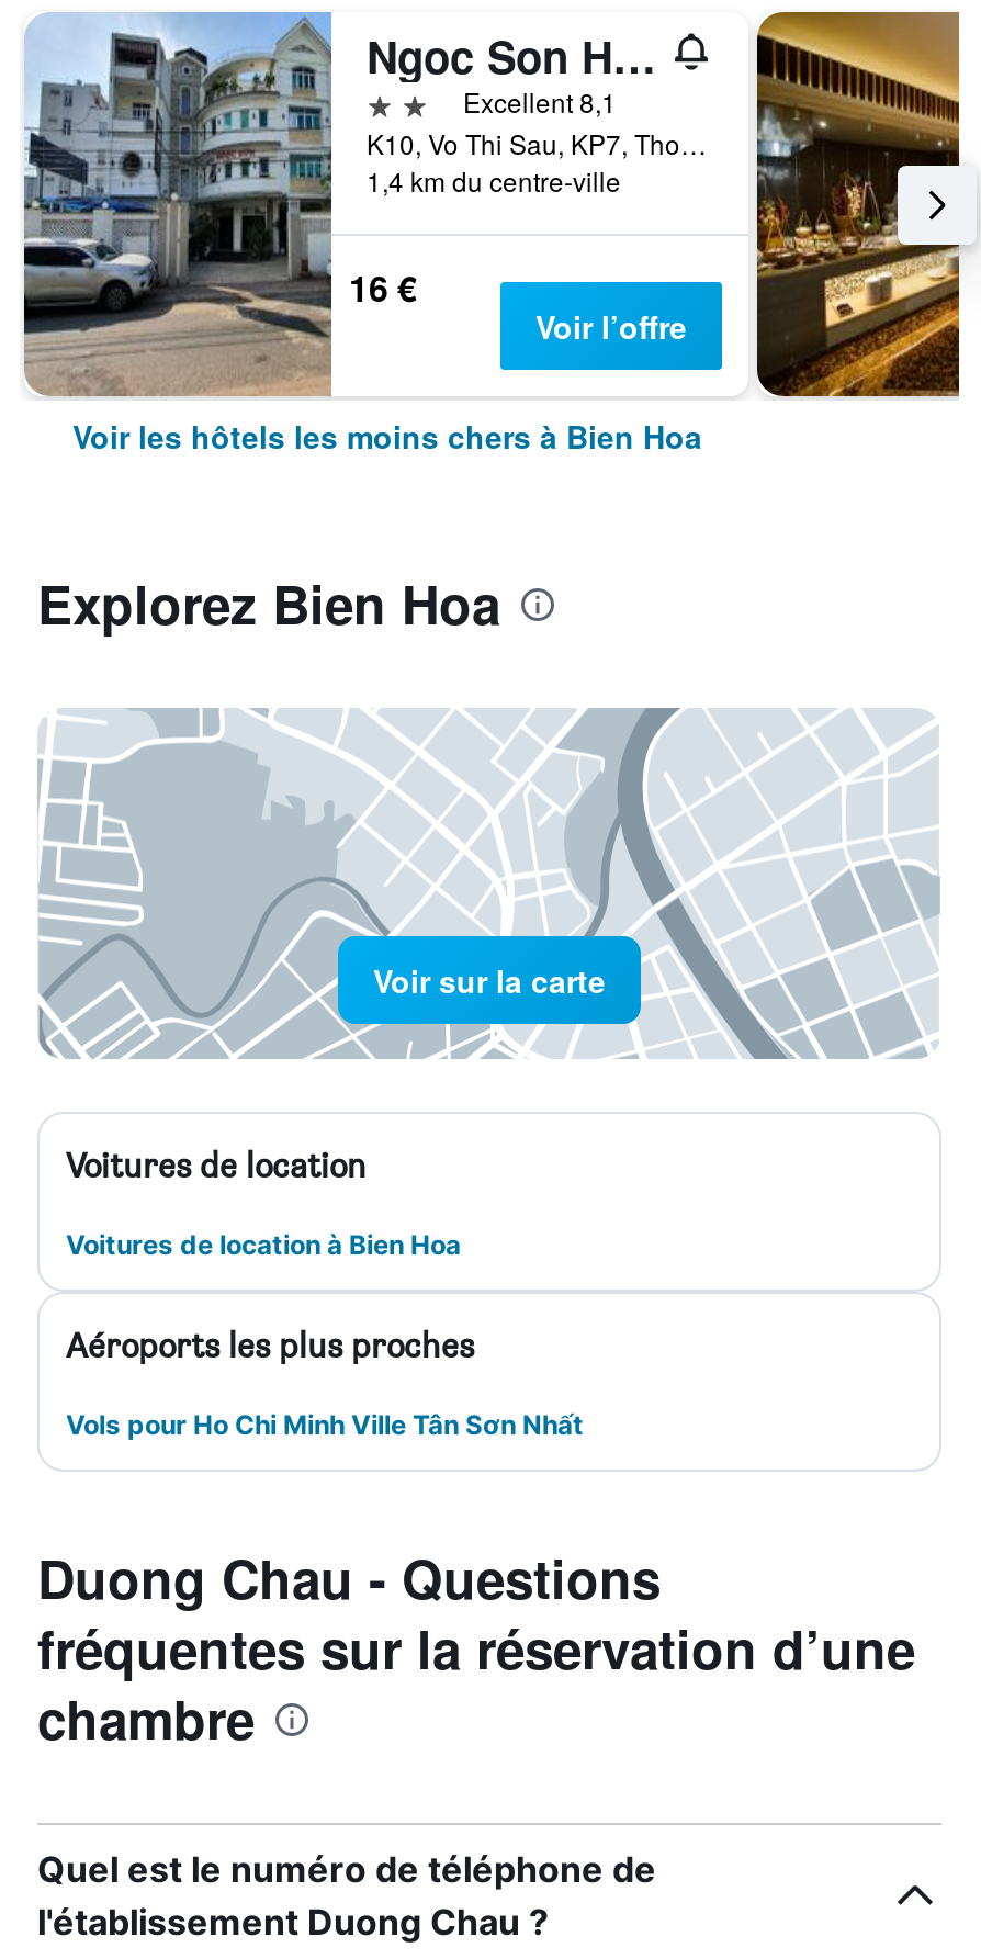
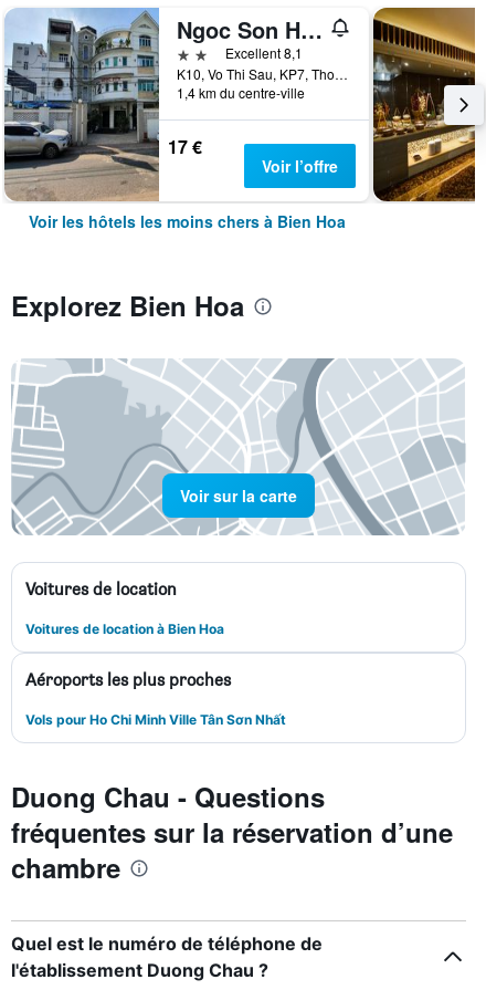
- 16 €
+ 17 €
